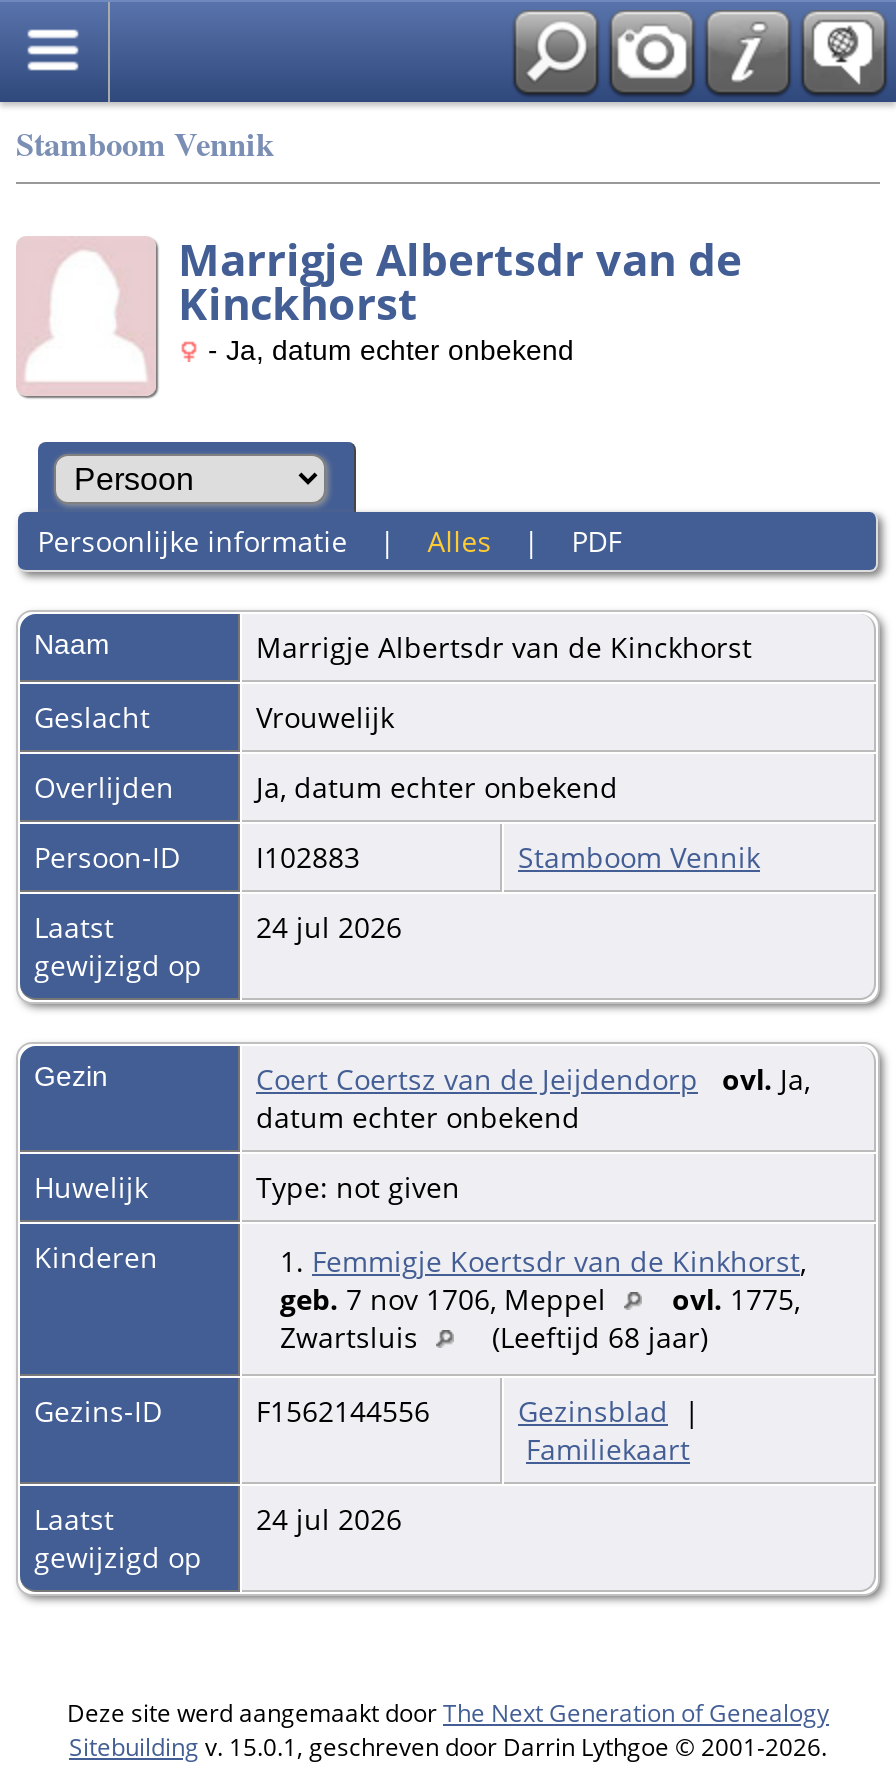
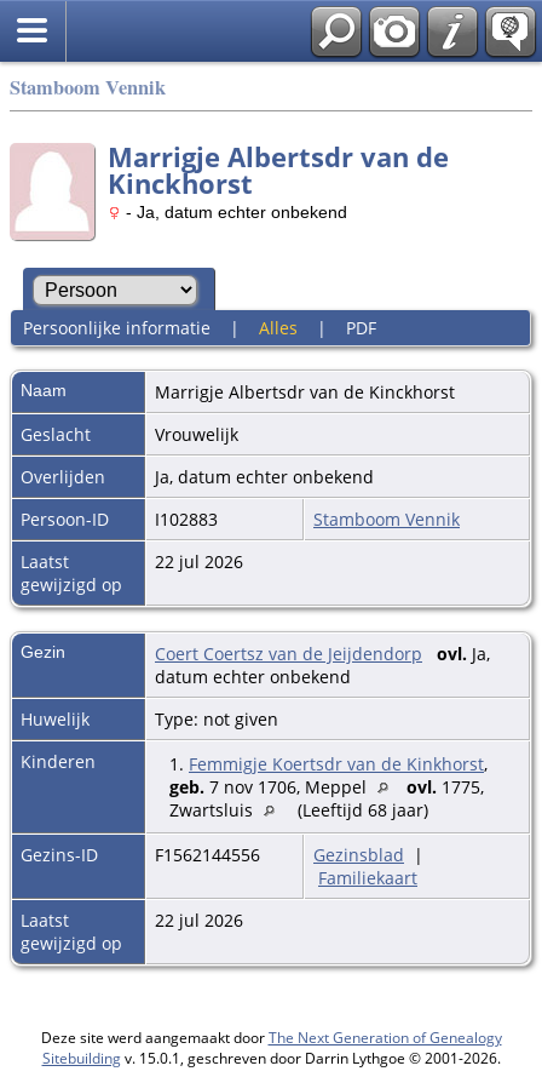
- 24 jul 2026
+ 22 jul 2026

- 24 jul 2026
+ 22 jul 2026
